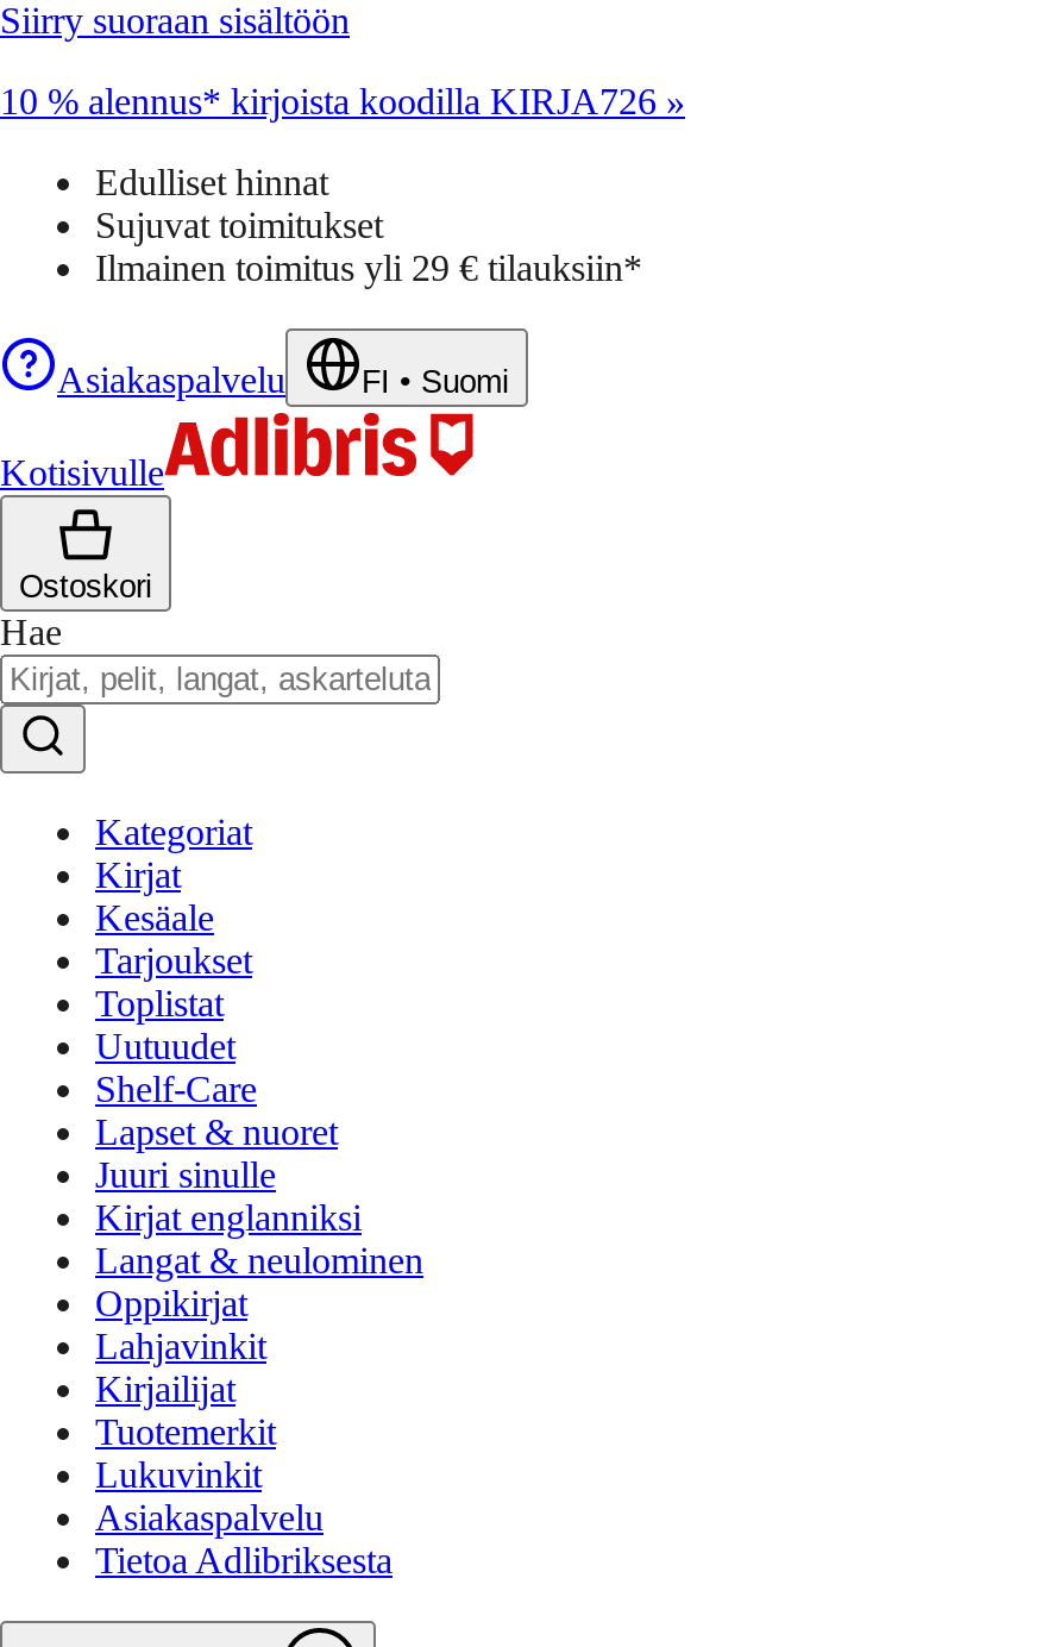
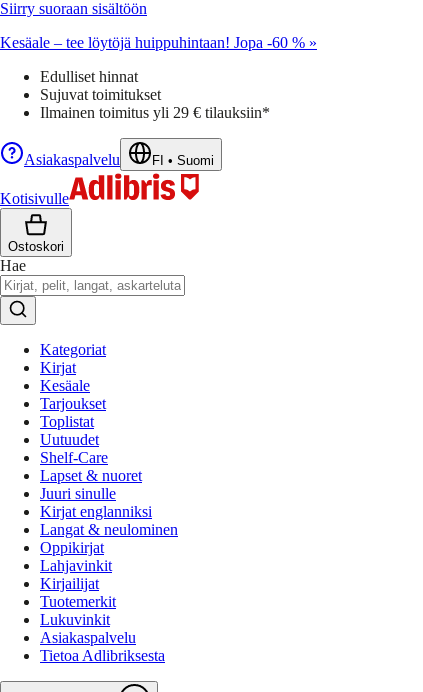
- 10 % alennus* kirjoista koodilla KIRJA726 »
+ Kesäale – tee löytöjä huippuhintaan! Jopa -60 % »
